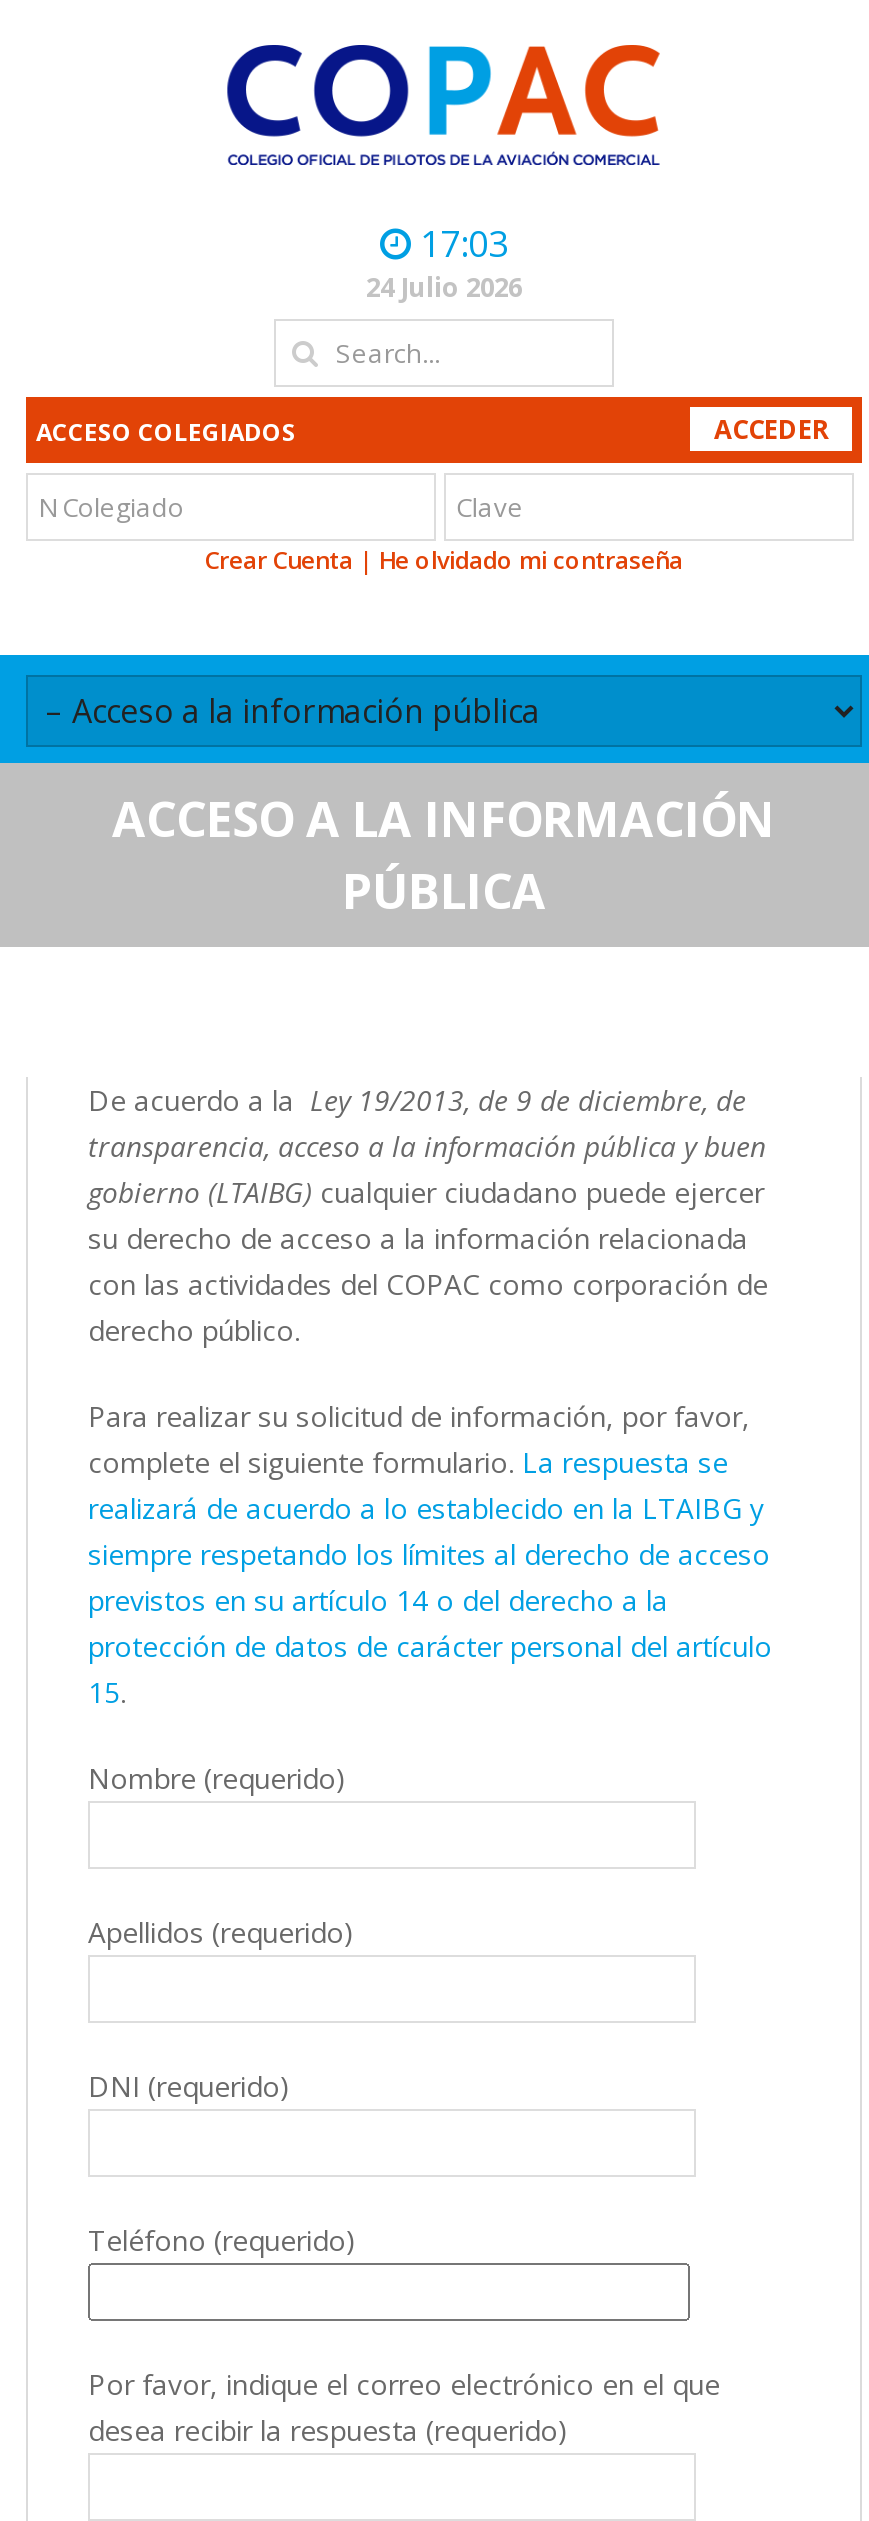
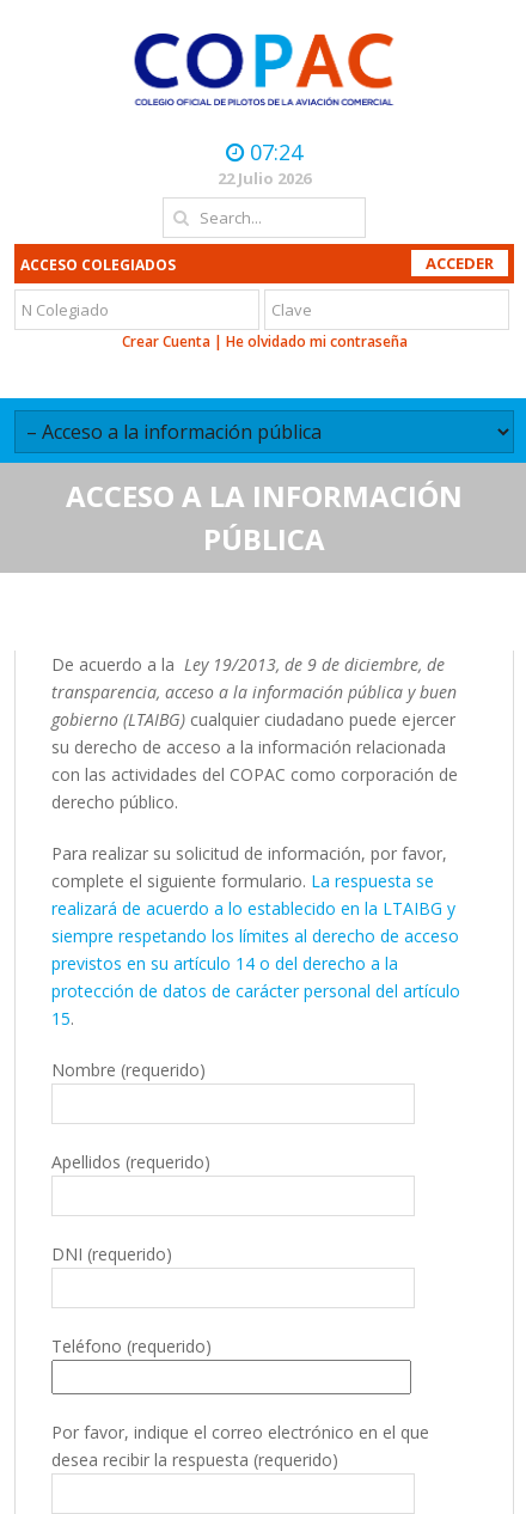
- 17:03
+ 07:24

- 24 Julio 2026
+ 22 Julio 2026
